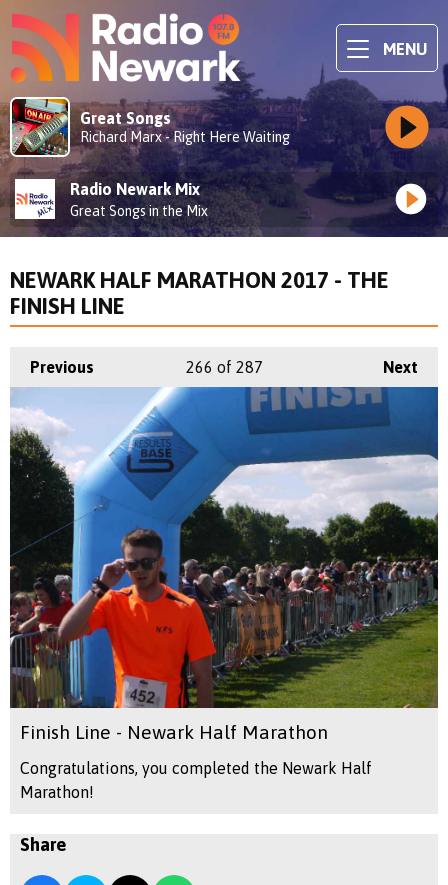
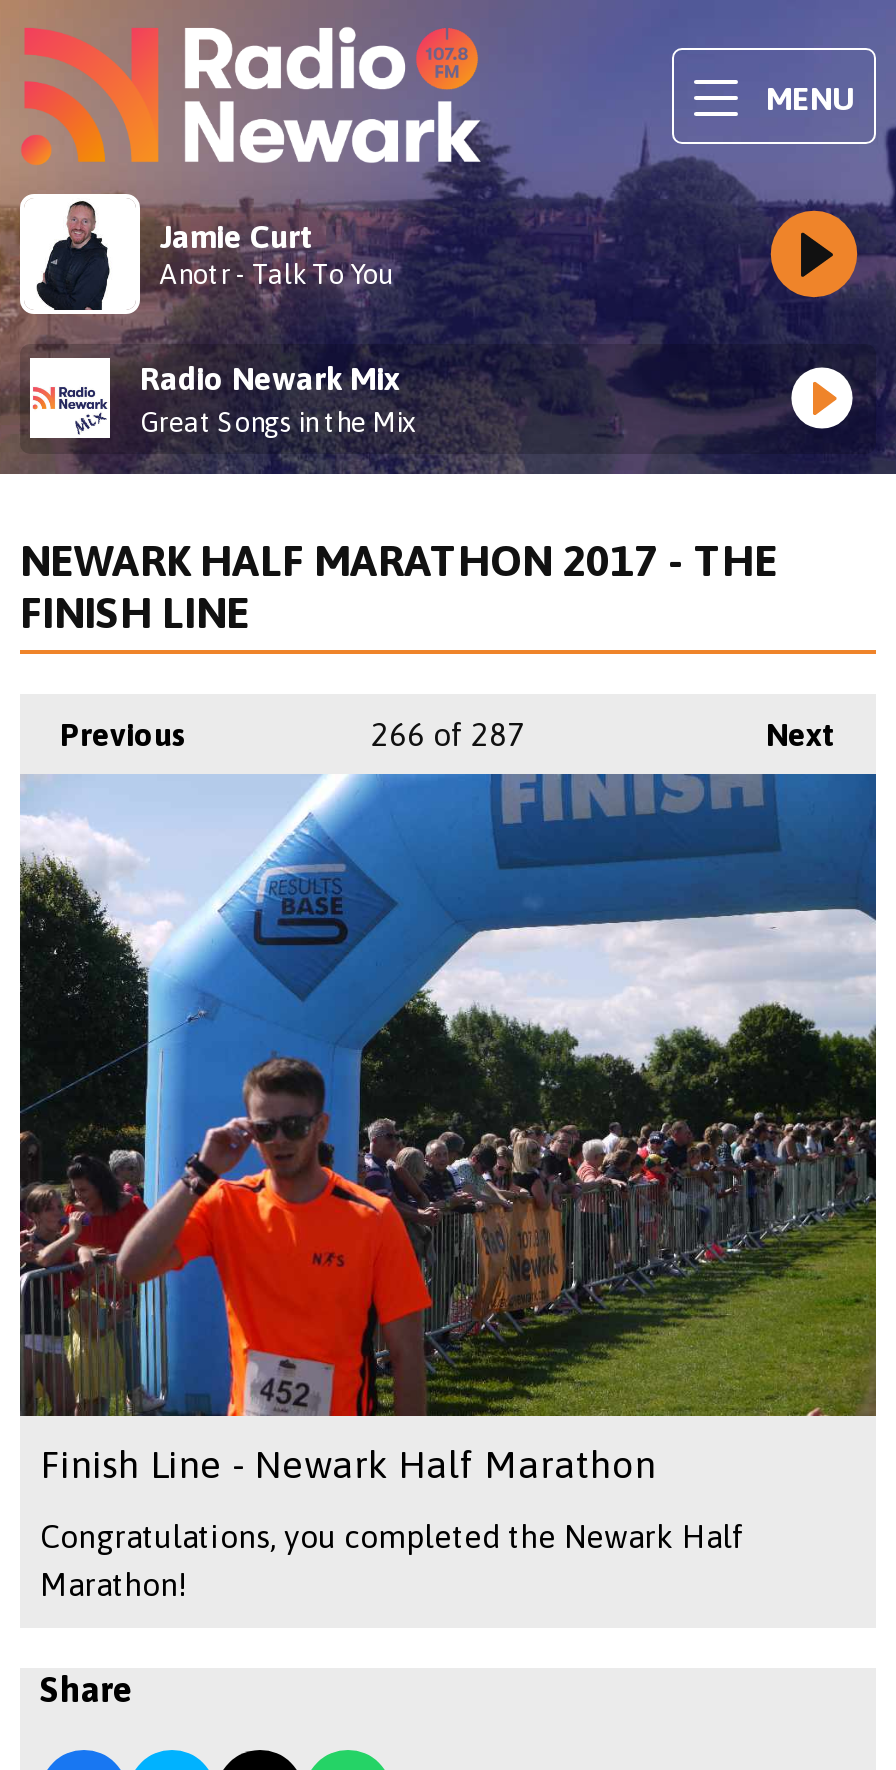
- [image]
- Great Songs
- Richard Marx - Right Here Waiting
+ [image]
+ Jamie Curt
+ Anotr - Talk To You
